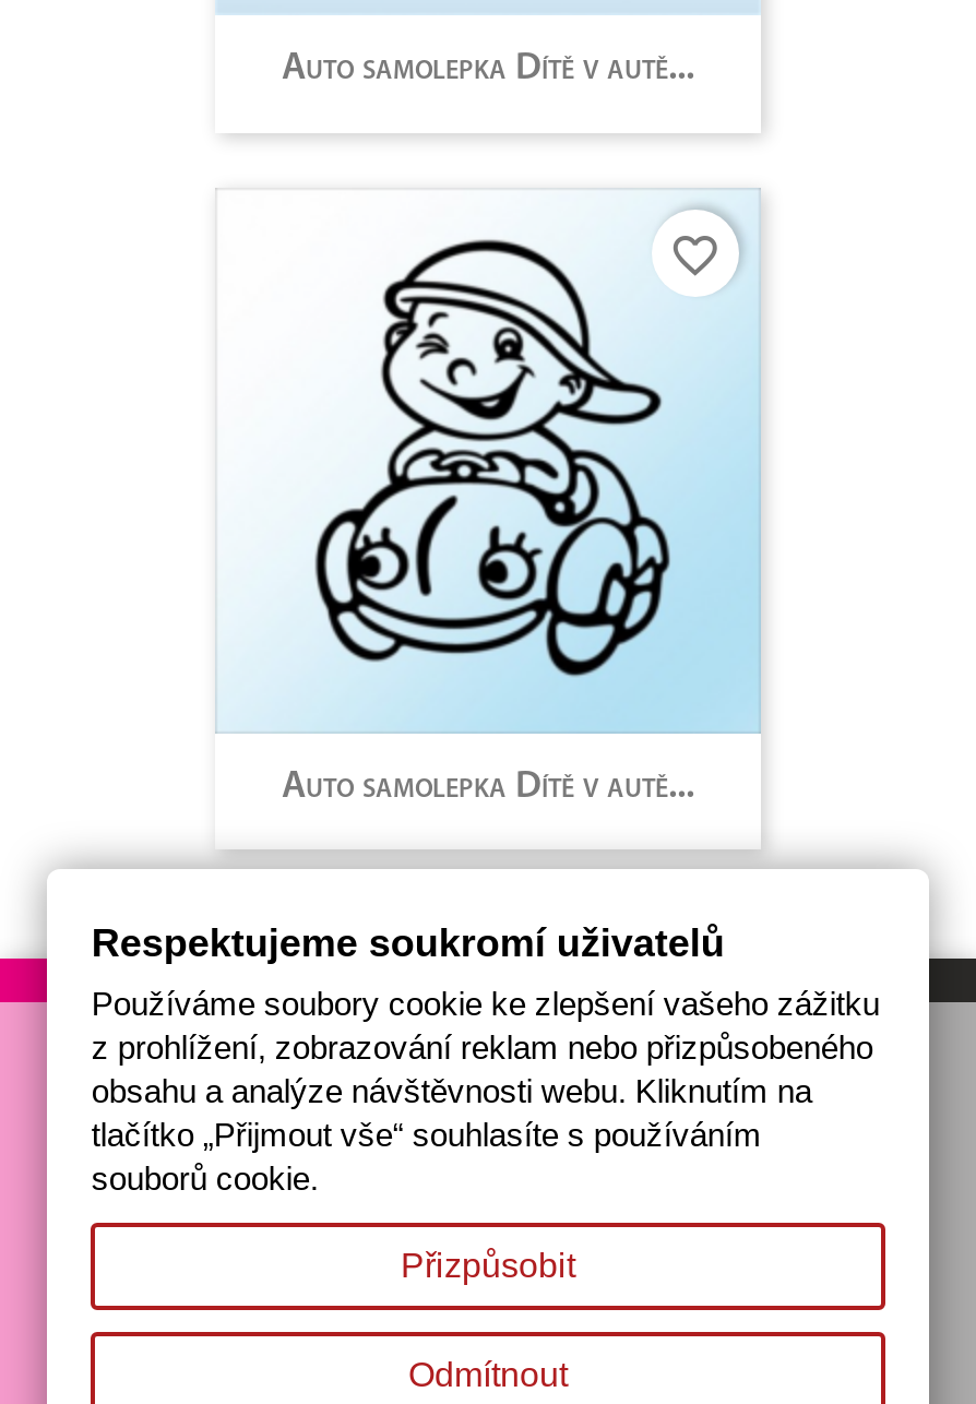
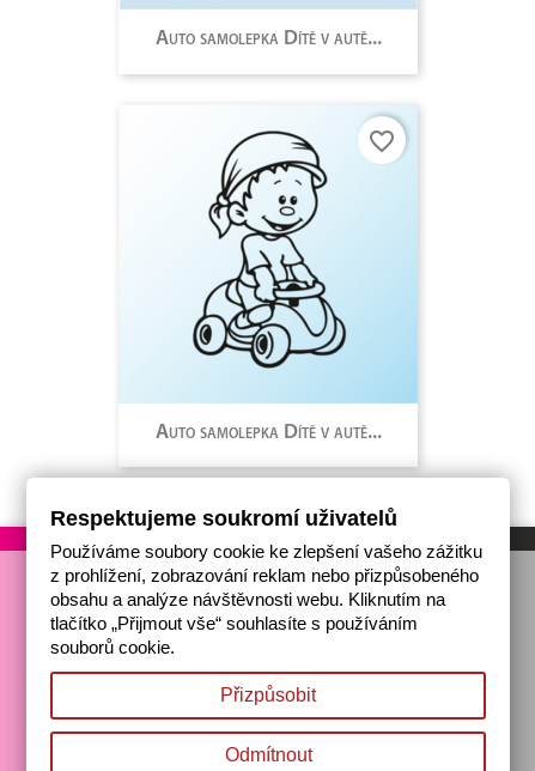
- [image]
+ [image]
